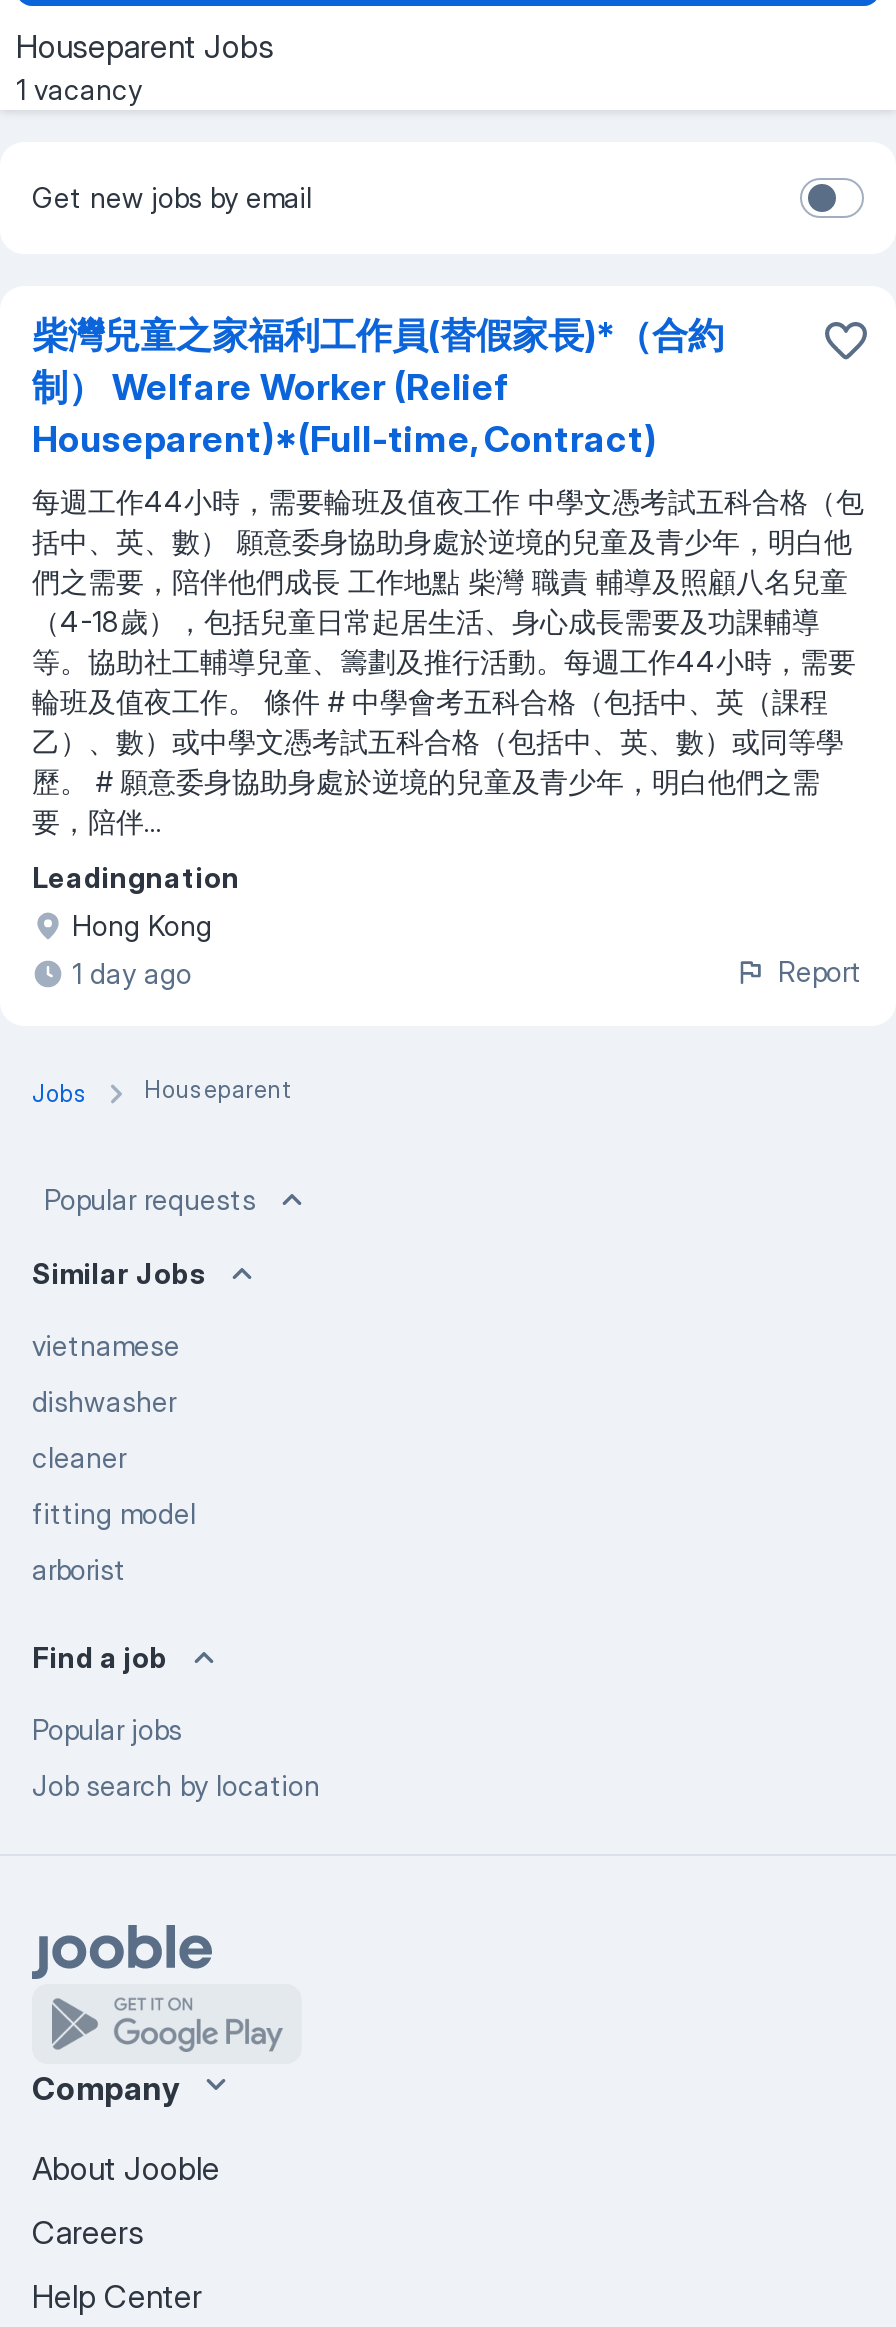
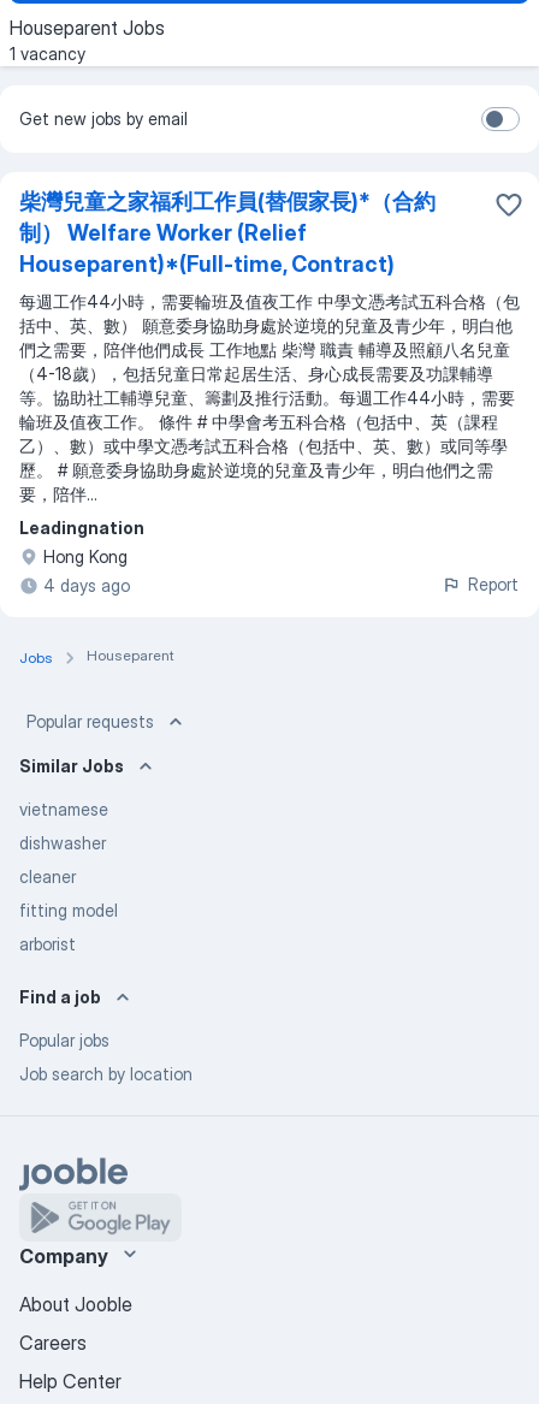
- 1 day ago
+ 4 days ago
